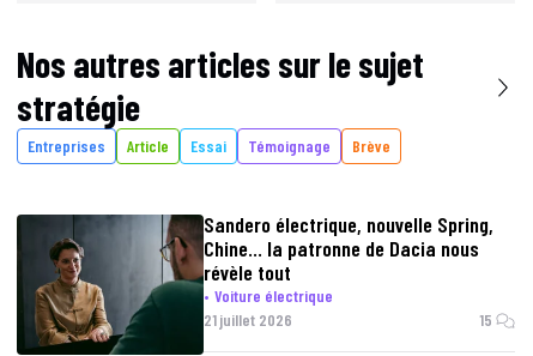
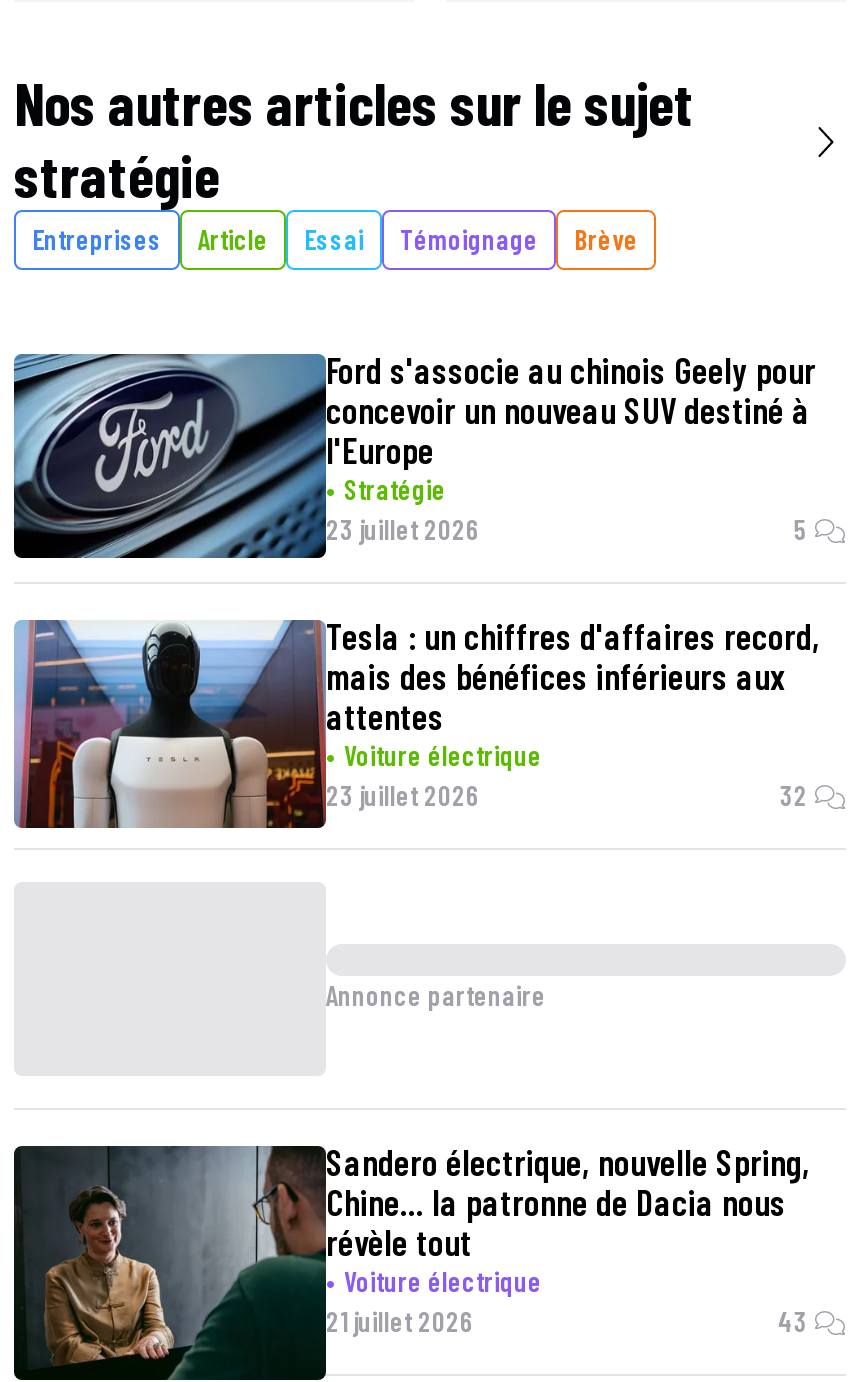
+ [image]
+ Ford s'associe au chinois Geely pour
+ concevoir un nouveau SUV destiné à
+ l'Europe
+ Stratégie
+ 23 juillet 2026
+ 5
+ Tesla : un chiffres d'affaires record,
+ mais des bénéfices inférieurs aux
+ attentes
+ Voiture électrique
+ 23 juillet 2026
+ 32

+ [image]

+ Annonce partenaire

- 15
+ 43
